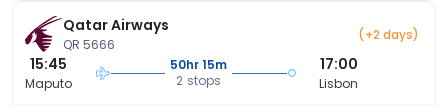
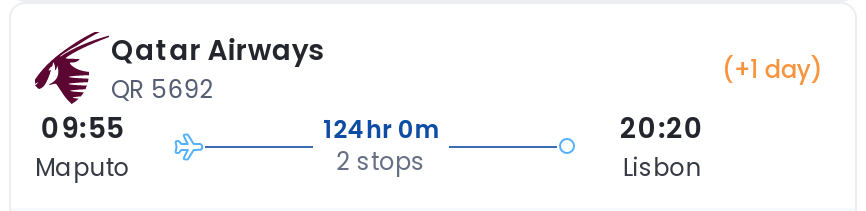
- (+2 days)
+ (+1 day)

- QR 5666
+ QR 5692

- 15:45
+ 09:55

- 50hr 15m
+ 124hr 0m

- 17:00
+ 20:20
